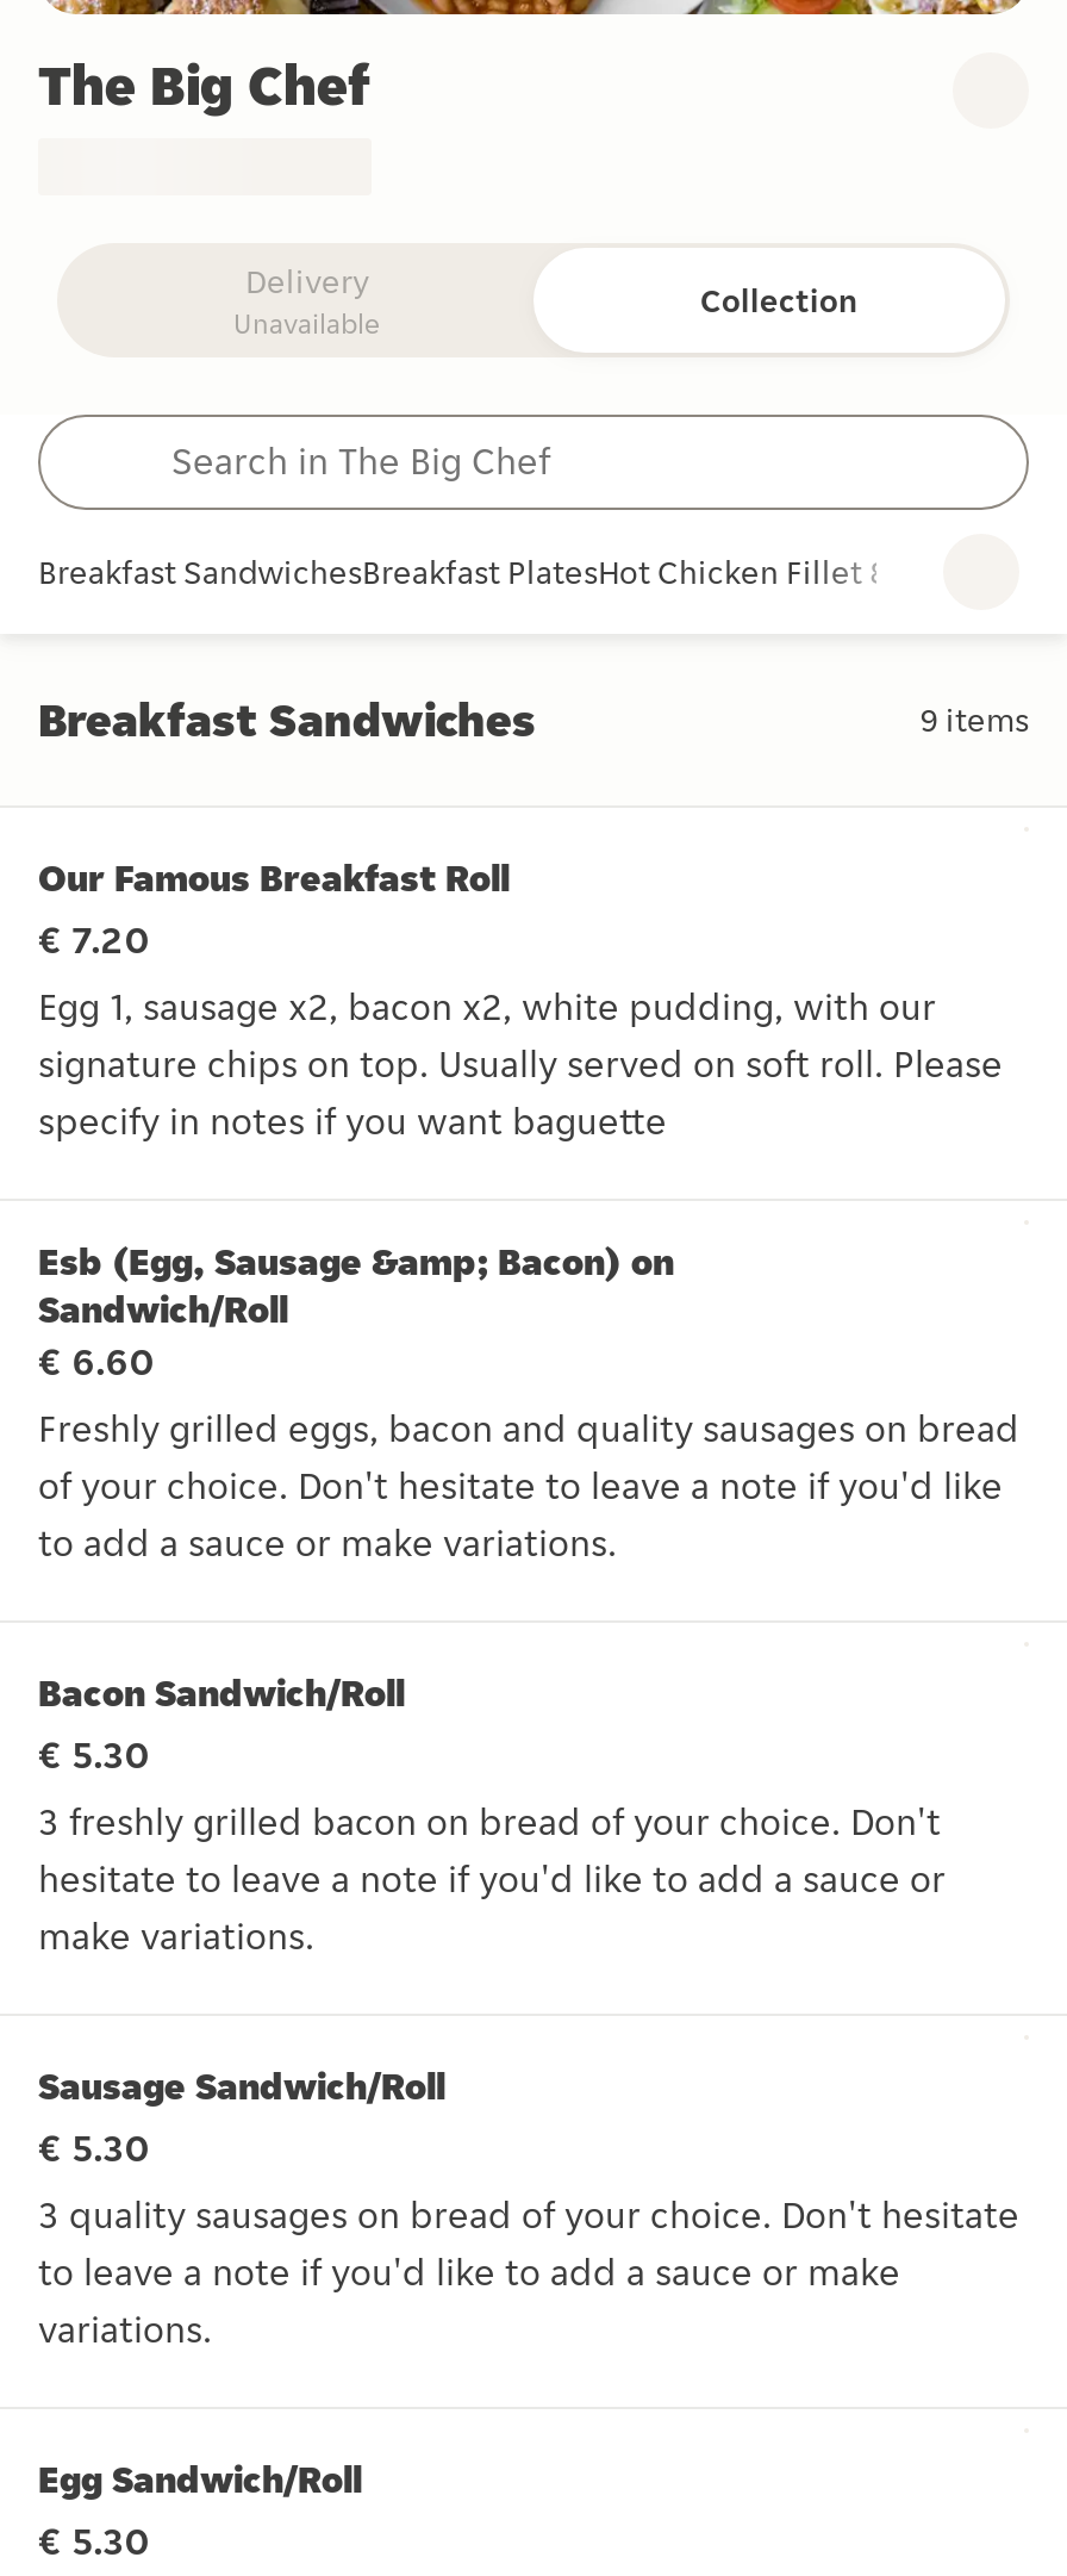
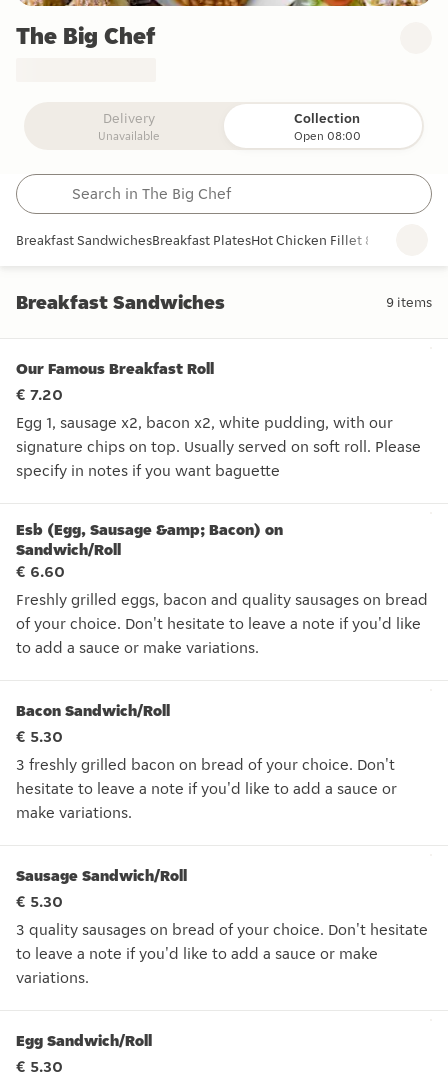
+ Open 08:00
